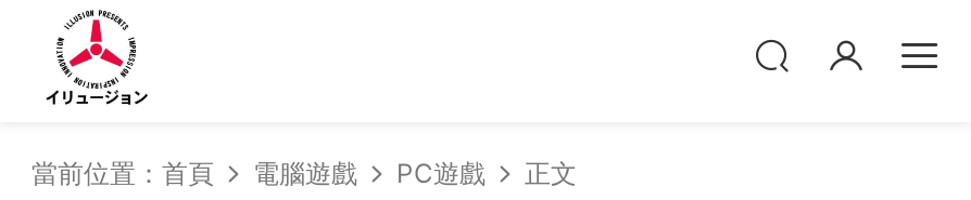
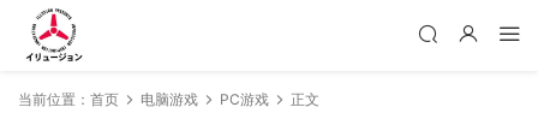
- 當前位置：首頁
- 電腦遊戲
- PC遊戲
+ 当前位置：首页
+ 电脑游戏
+ PC游戏
